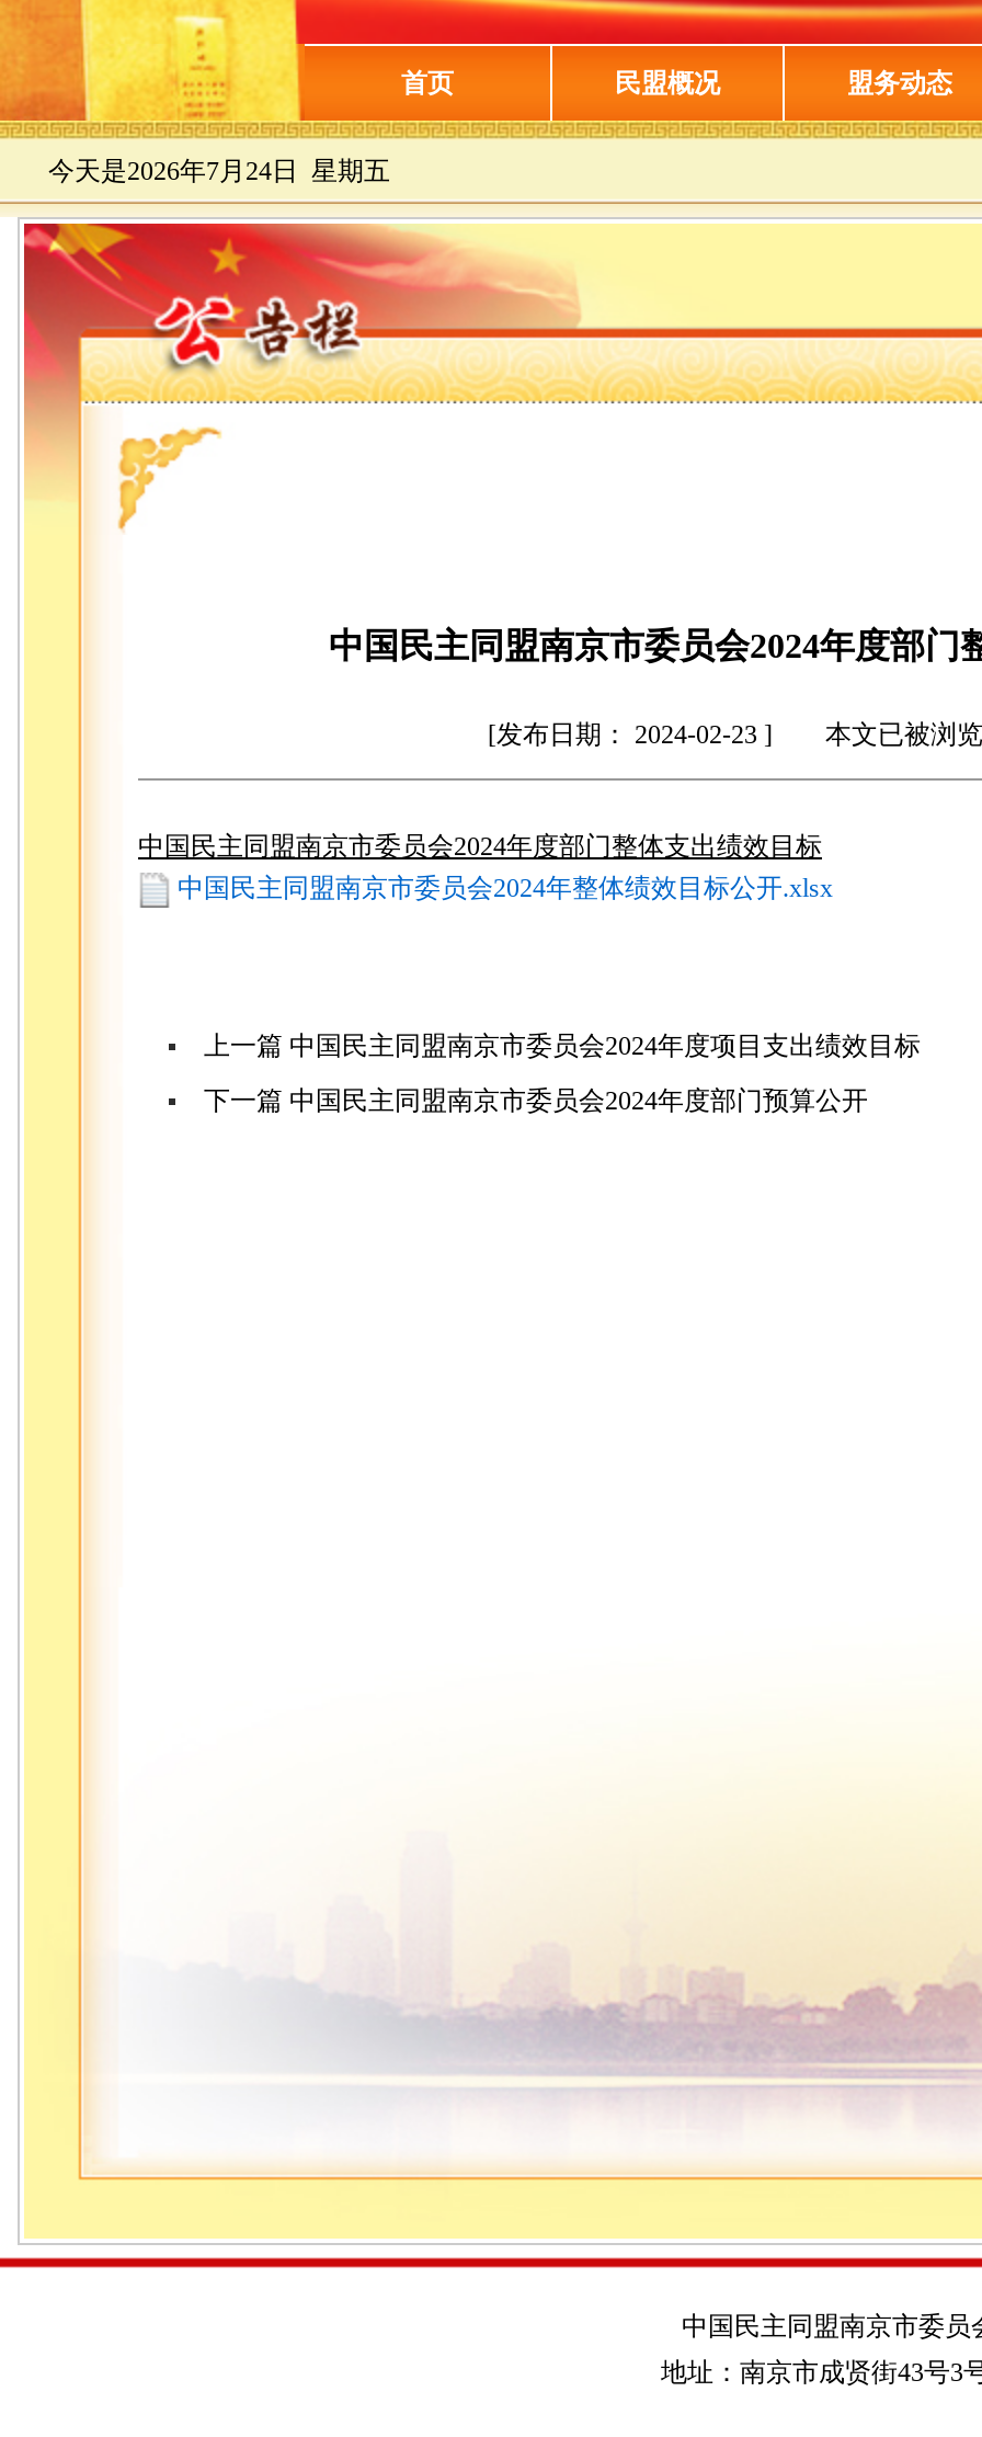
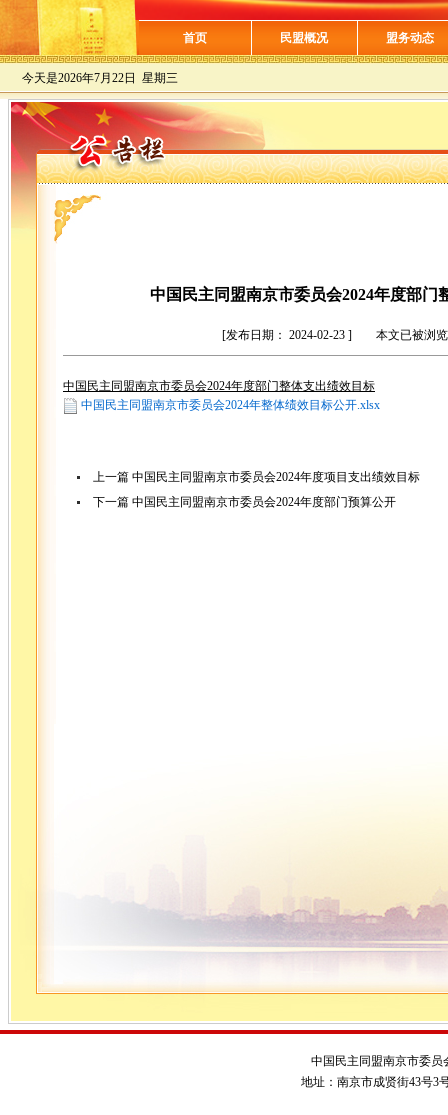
- 今天是2026年7月24日 星期五
+ 今天是2026年7月22日 星期三
